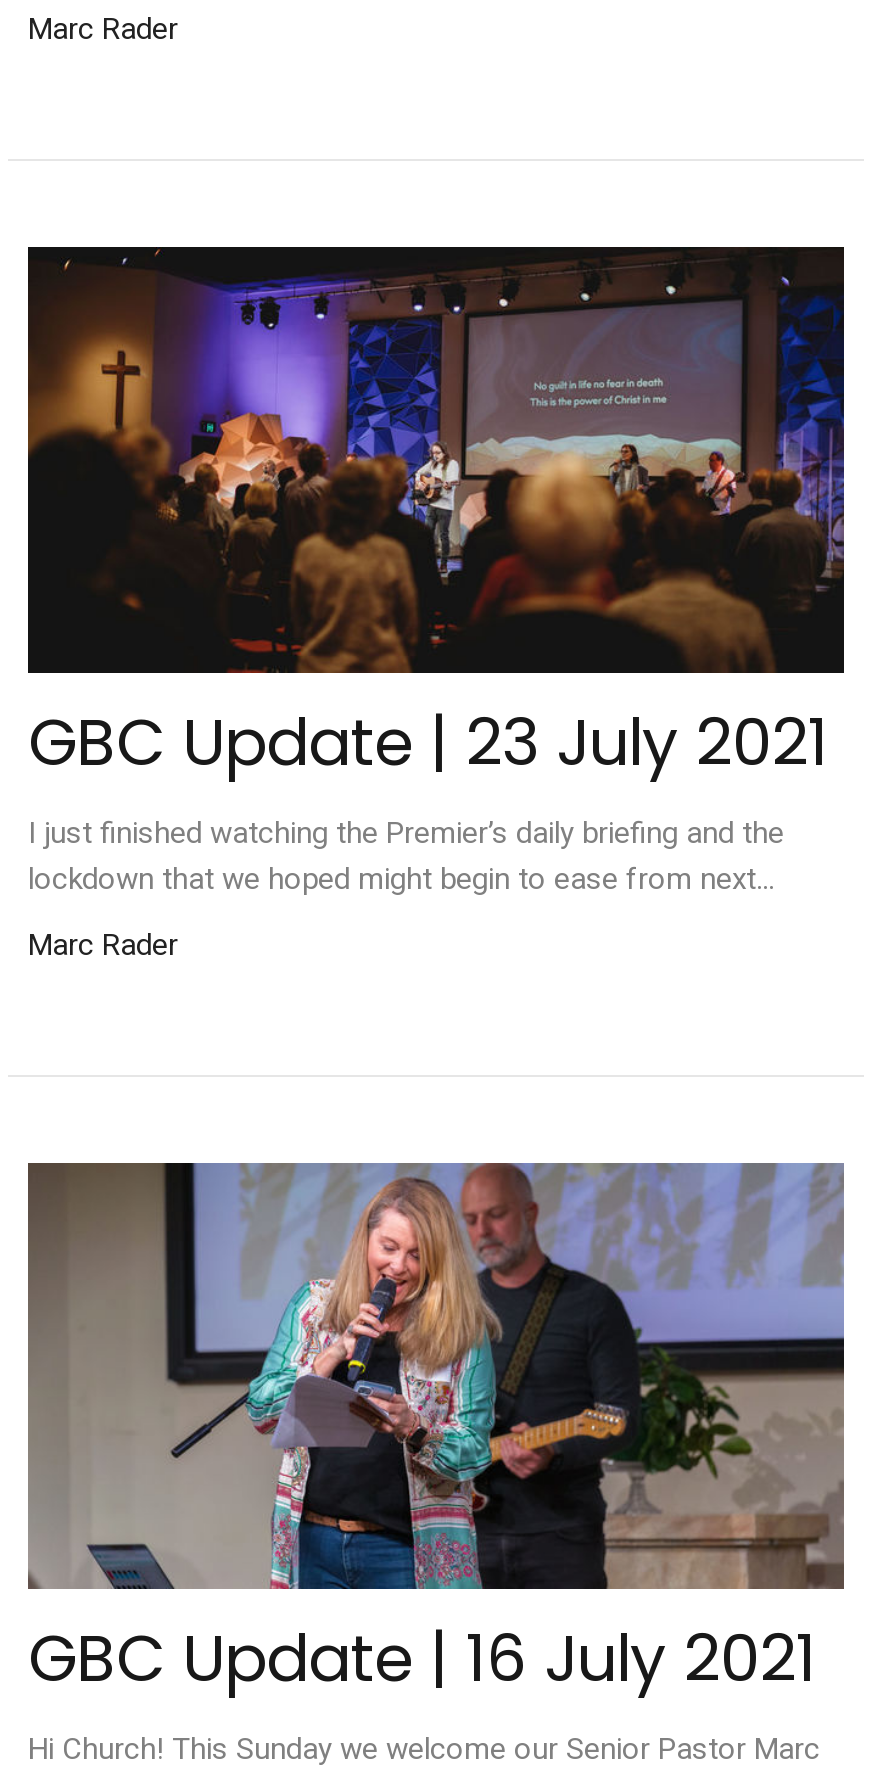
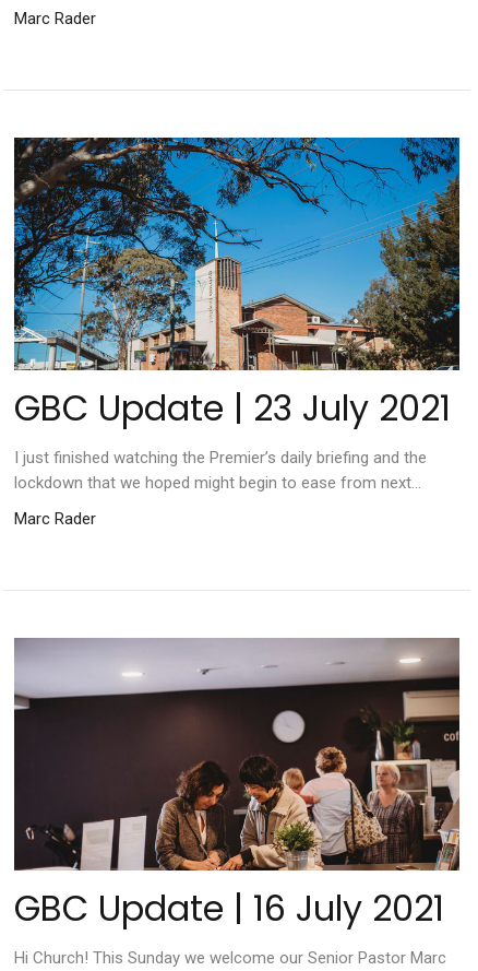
- [image]
+ [image]

- [image]
+ [image]
